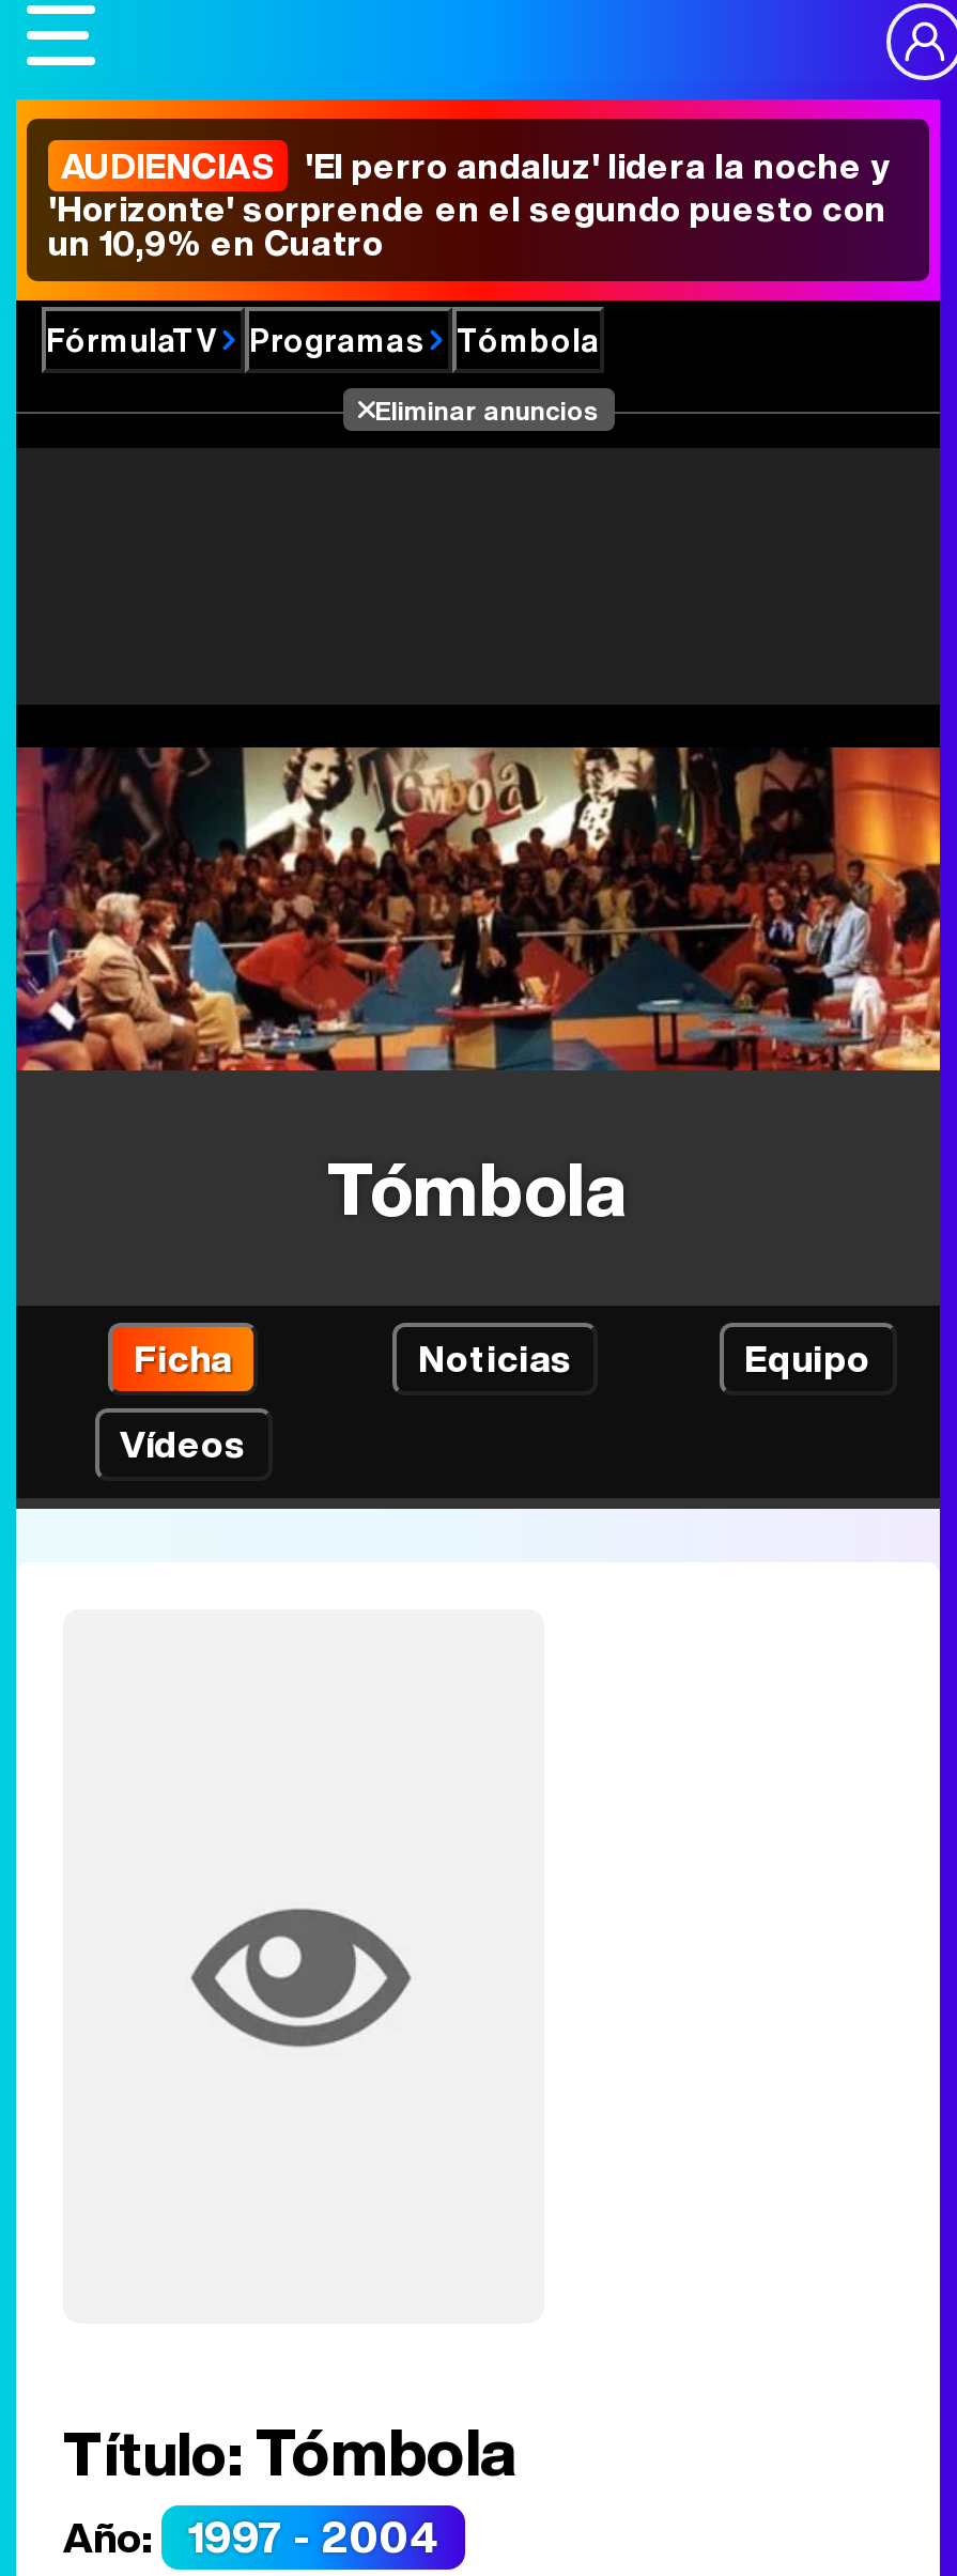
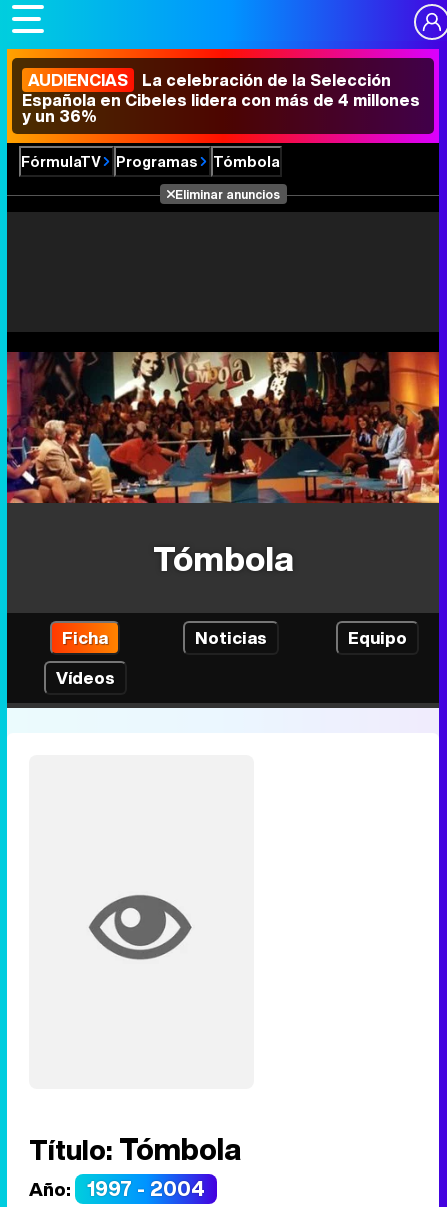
- AUDIENCIAS 'El perro andaluz' lidera la noche y
- 'Horizonte' sorprende en el segundo puesto con
- un 10,9% en Cuatro
+ AUDIENCIAS La celebración de la Selección
+ Española en Cibeles lidera con más de 4 millones
+ y un 36%
